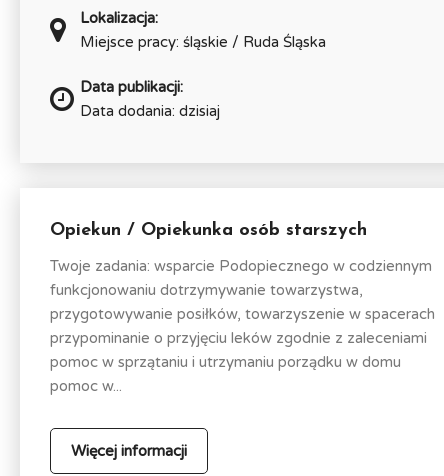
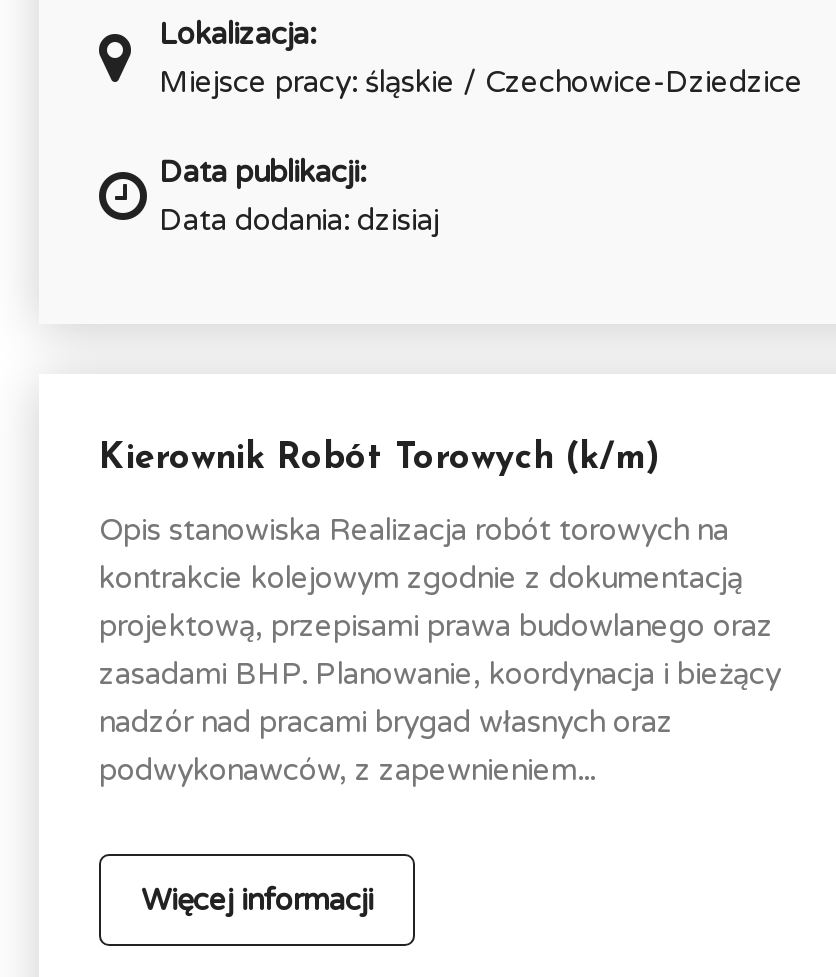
- Miejsce pracy: śląskie / Ruda Śląska
+ Miejsce pracy: śląskie / Czechowice-Dziedzice

- Opiekun / Opiekunka osób starszych
+ Kierownik Robót Torowych (k/m)

- Twoje zadania: wsparcie Podopiecznego w codziennym
- funkcjonowaniu dotrzymywanie towarzystwa,
- przygotowywanie posiłków, towarzyszenie w spacerach
- przypominanie o przyjęciu leków zgodnie z zaleceniami
- pomoc w sprzątaniu i utrzymaniu porządku w domu
- pomoc w...
+ Opis stanowiska Realizacja robót torowych na
+ kontrakcie kolejowym zgodnie z dokumentacją
+ projektową, przepisami prawa budowlanego oraz
+ zasadami BHP. Planowanie, koordynacja i bieżący
+ nadzór nad pracami brygad własnych oraz
+ podwykonawców, z zapewnieniem...
